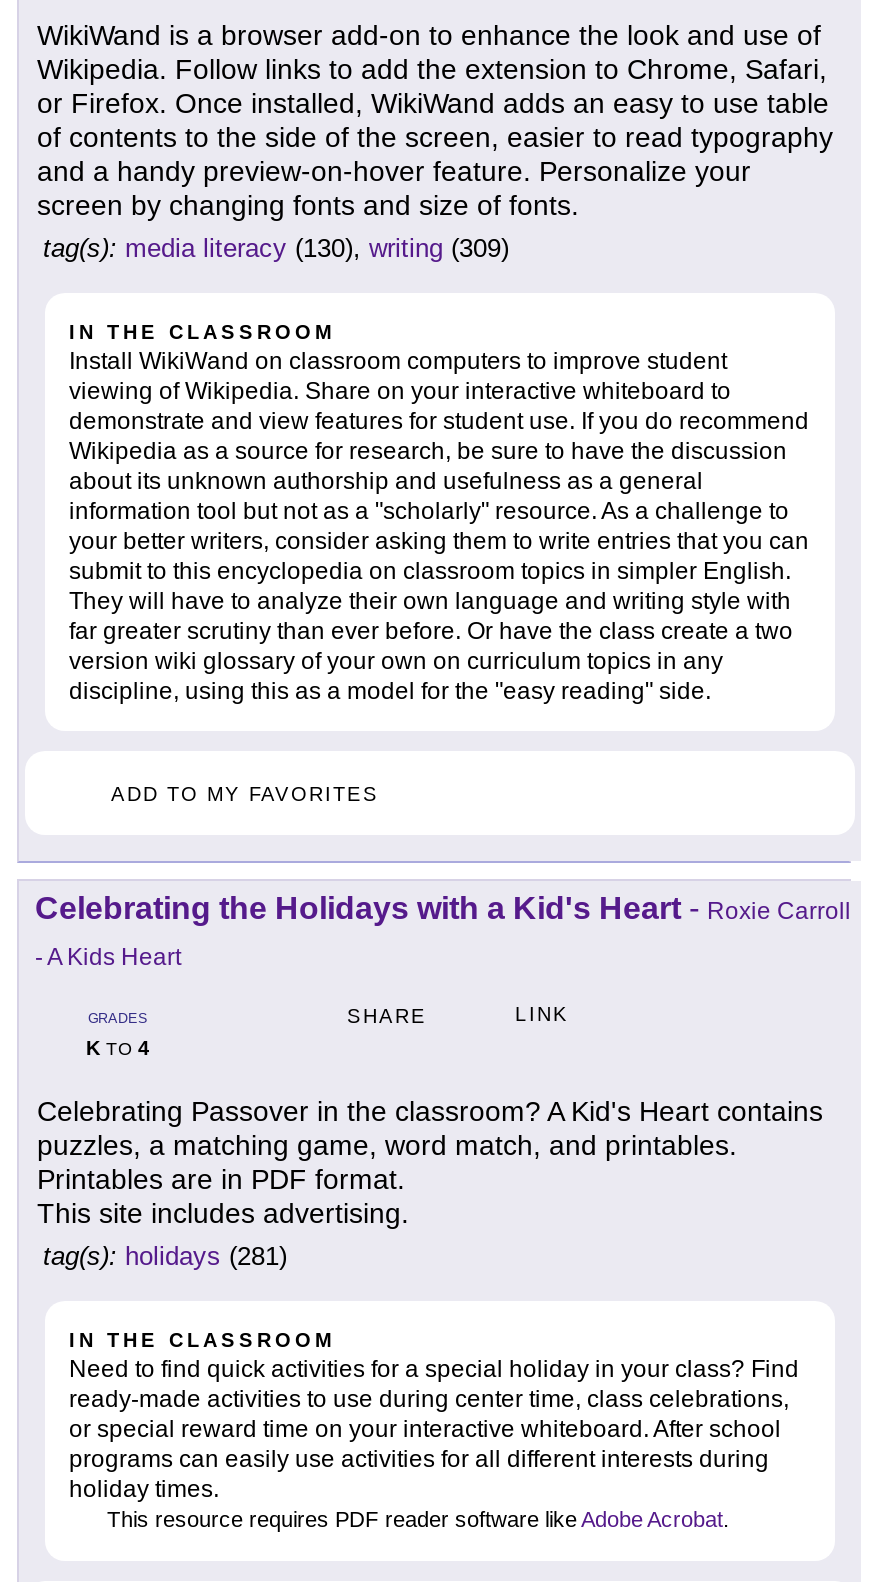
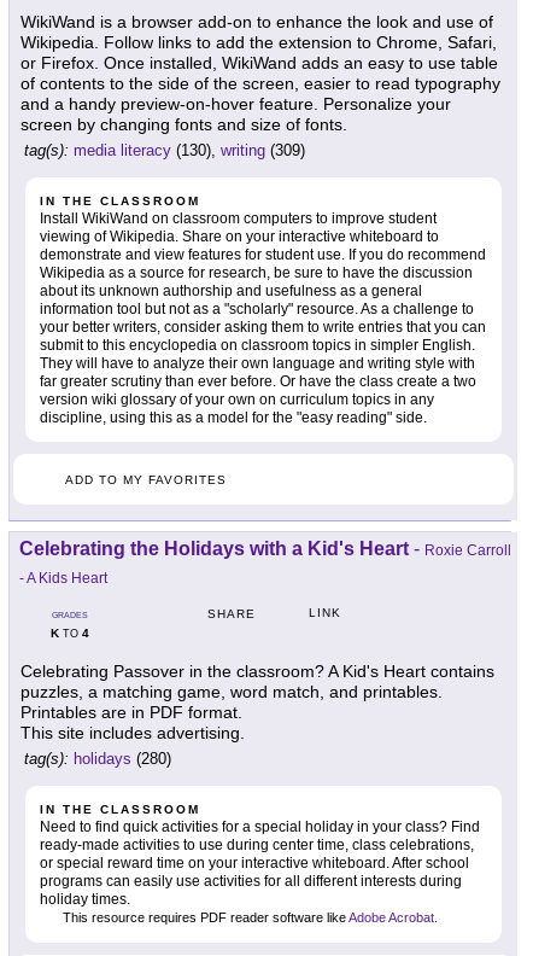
- tag(s): holidays (281)
+ tag(s): holidays (280)
